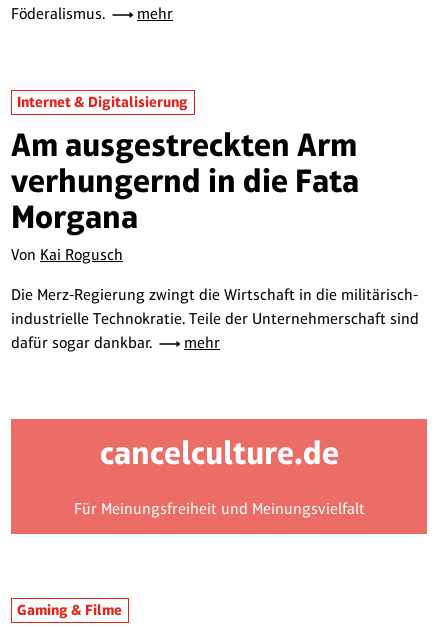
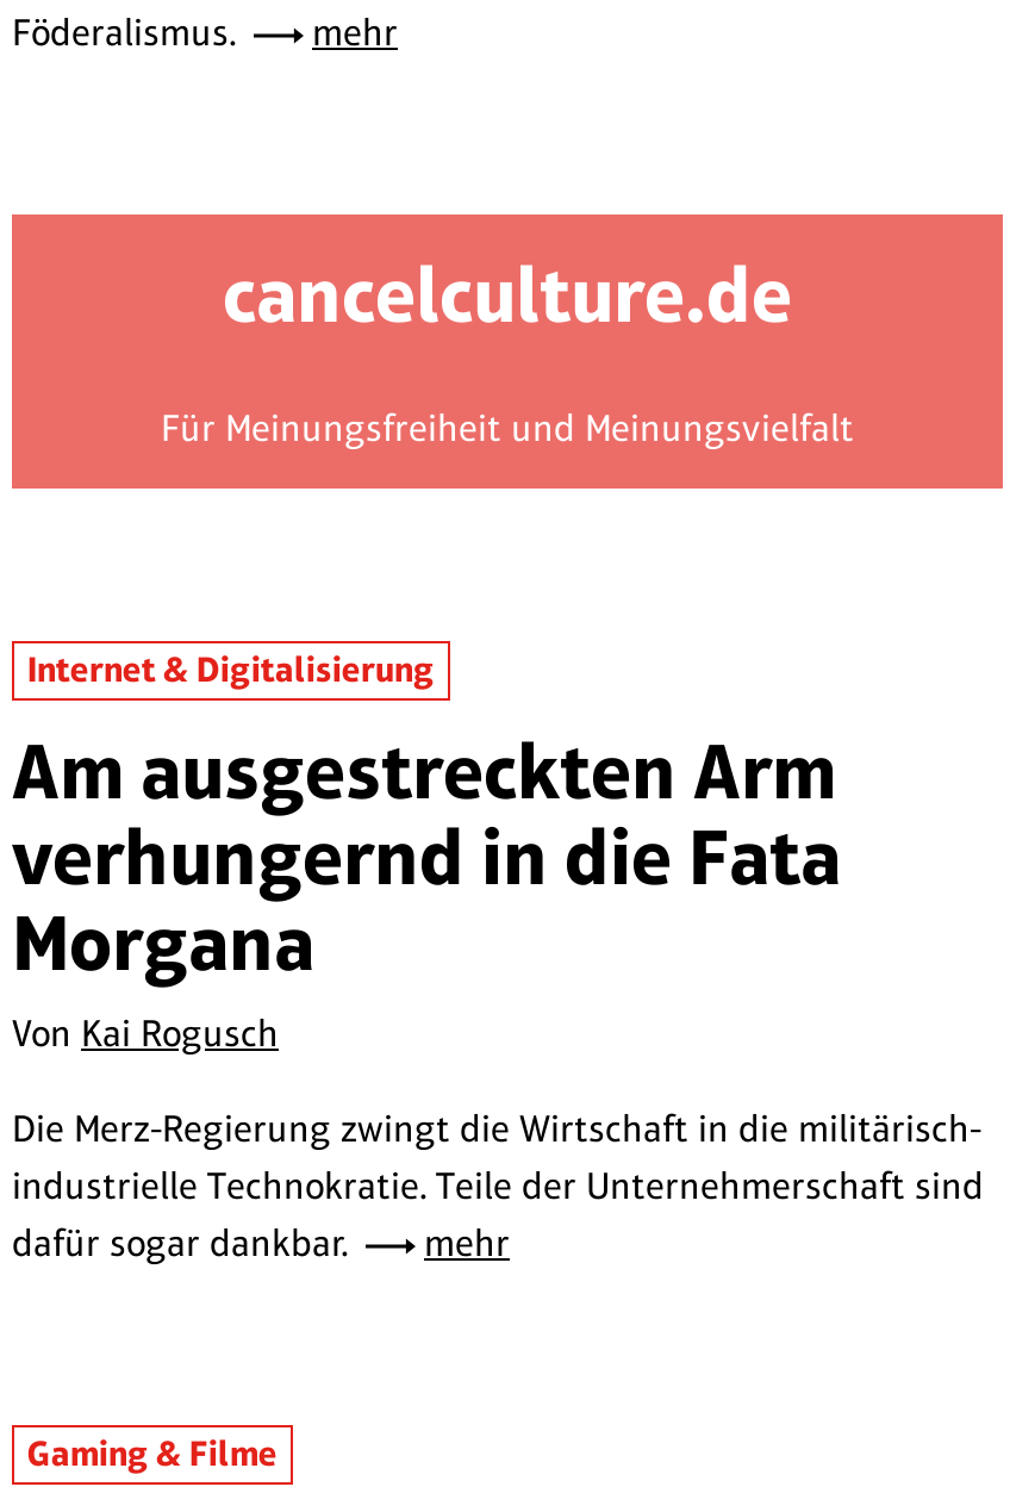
moved down: Internet & Digitalisierung | Am ausgestreckten Arm | verhungernd in die Fata | ... | dafür sogar dankbar. | mehr

moved up: cancelculture.de | Für Meinungsfreiheit und Meinungsvielfalt
